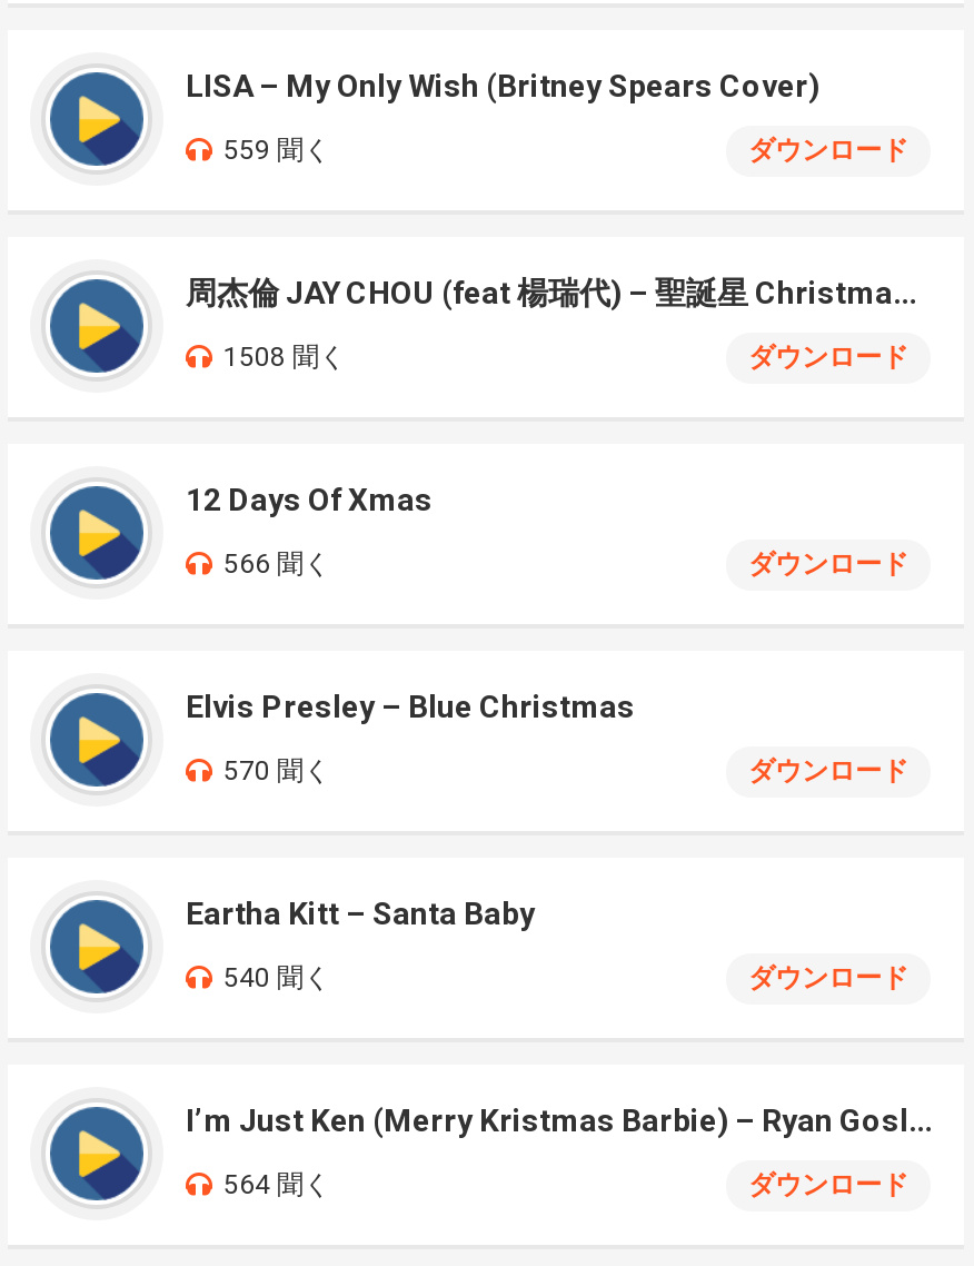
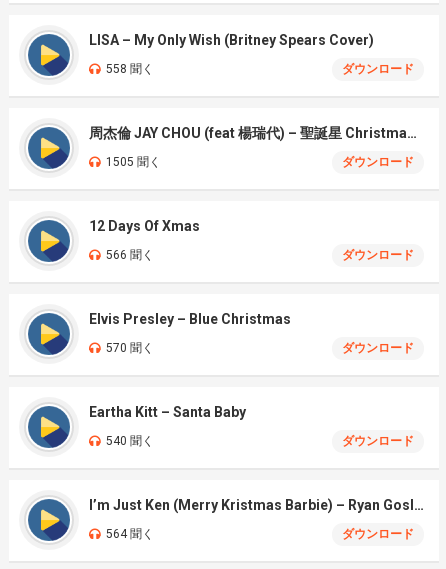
- 559 聞く
+ 558 聞く

- 1508 聞く
+ 1505 聞く
